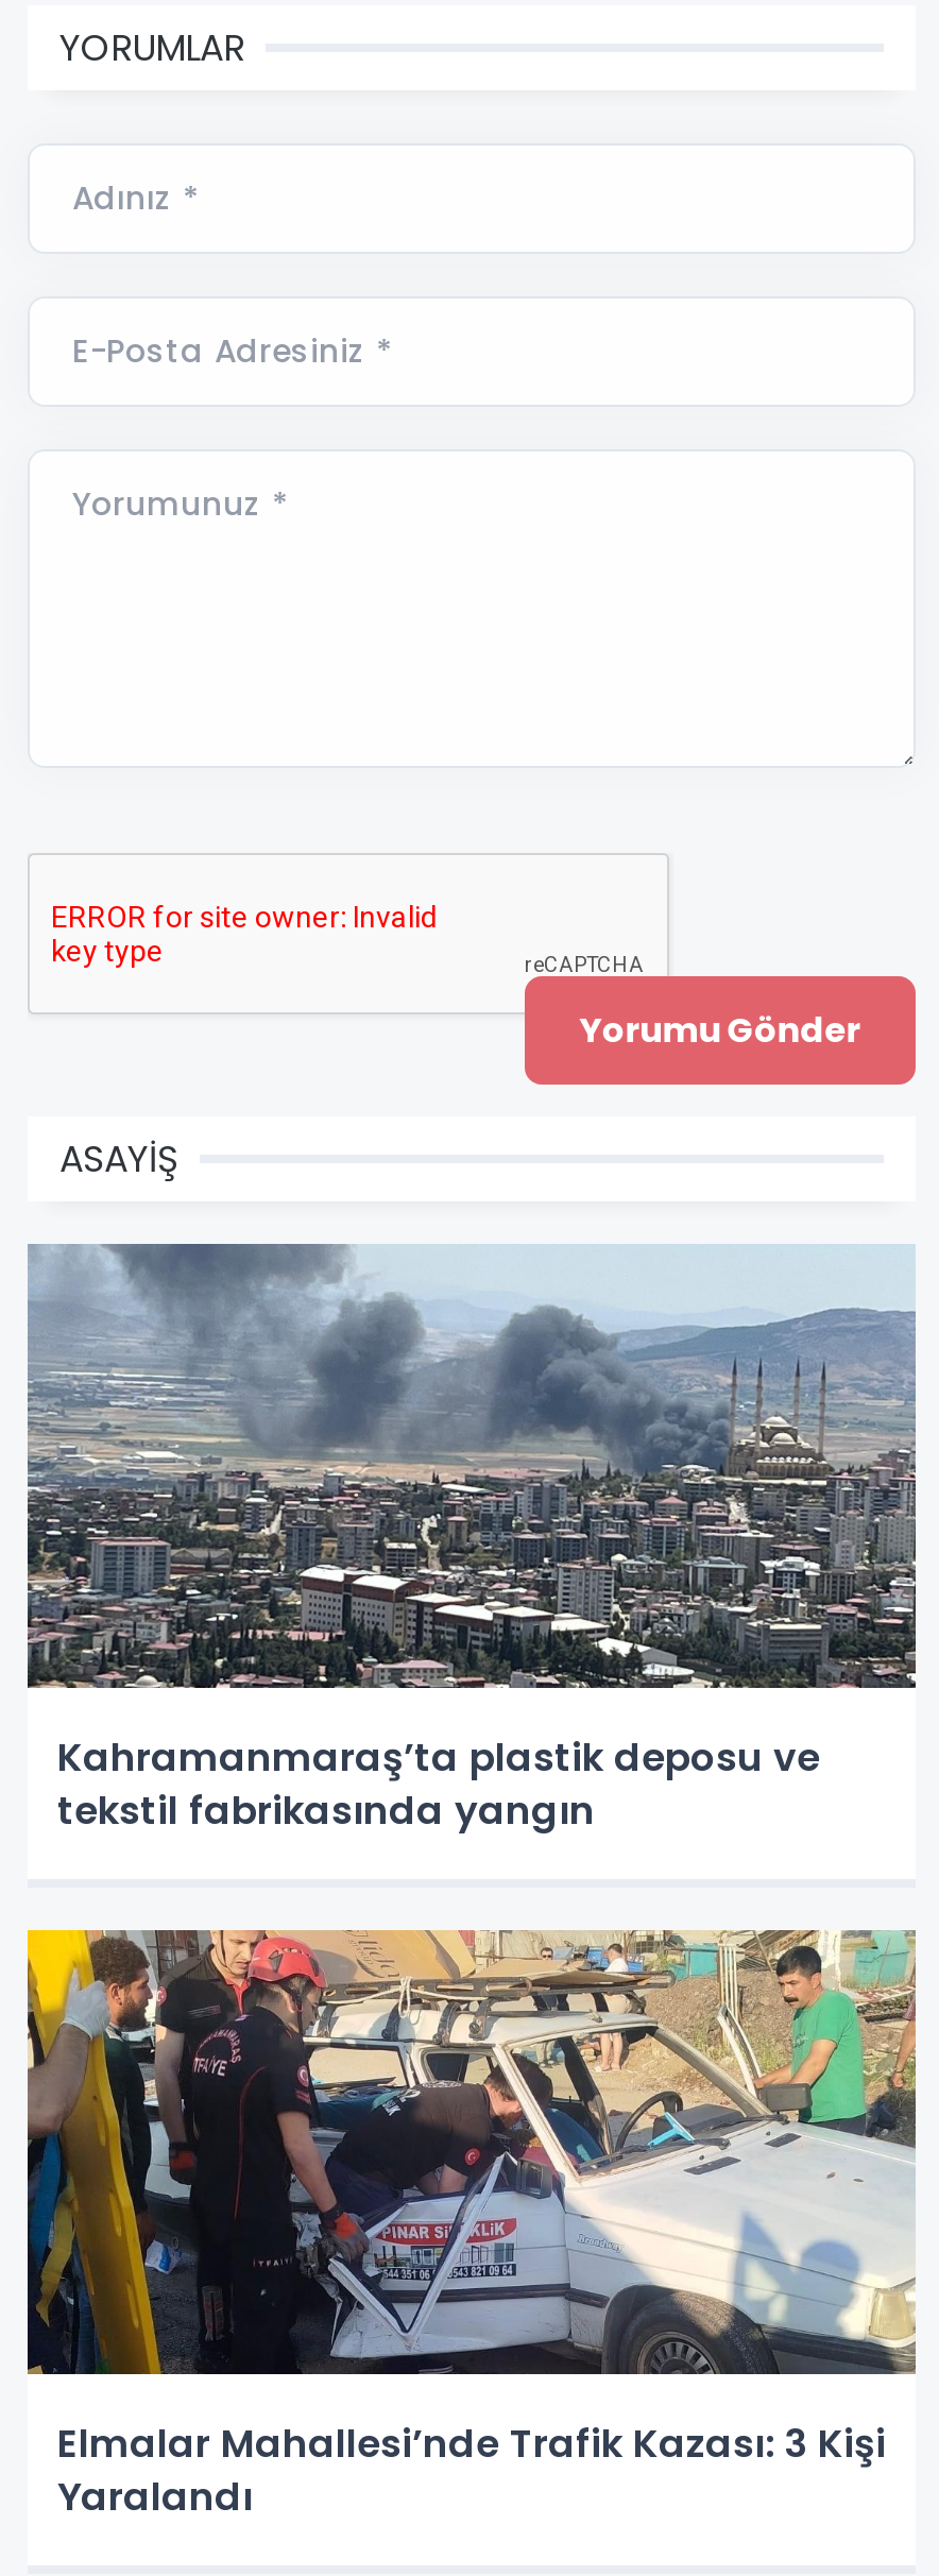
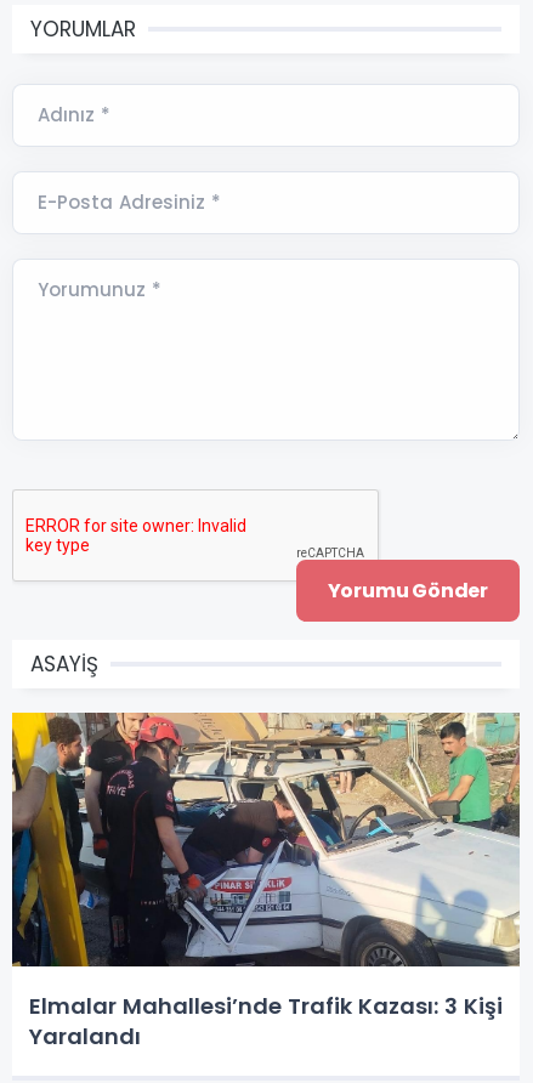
- [image]
- Kahramanmaraş’ta plastik deposu ve
- tekstil fabrikasında yangın
